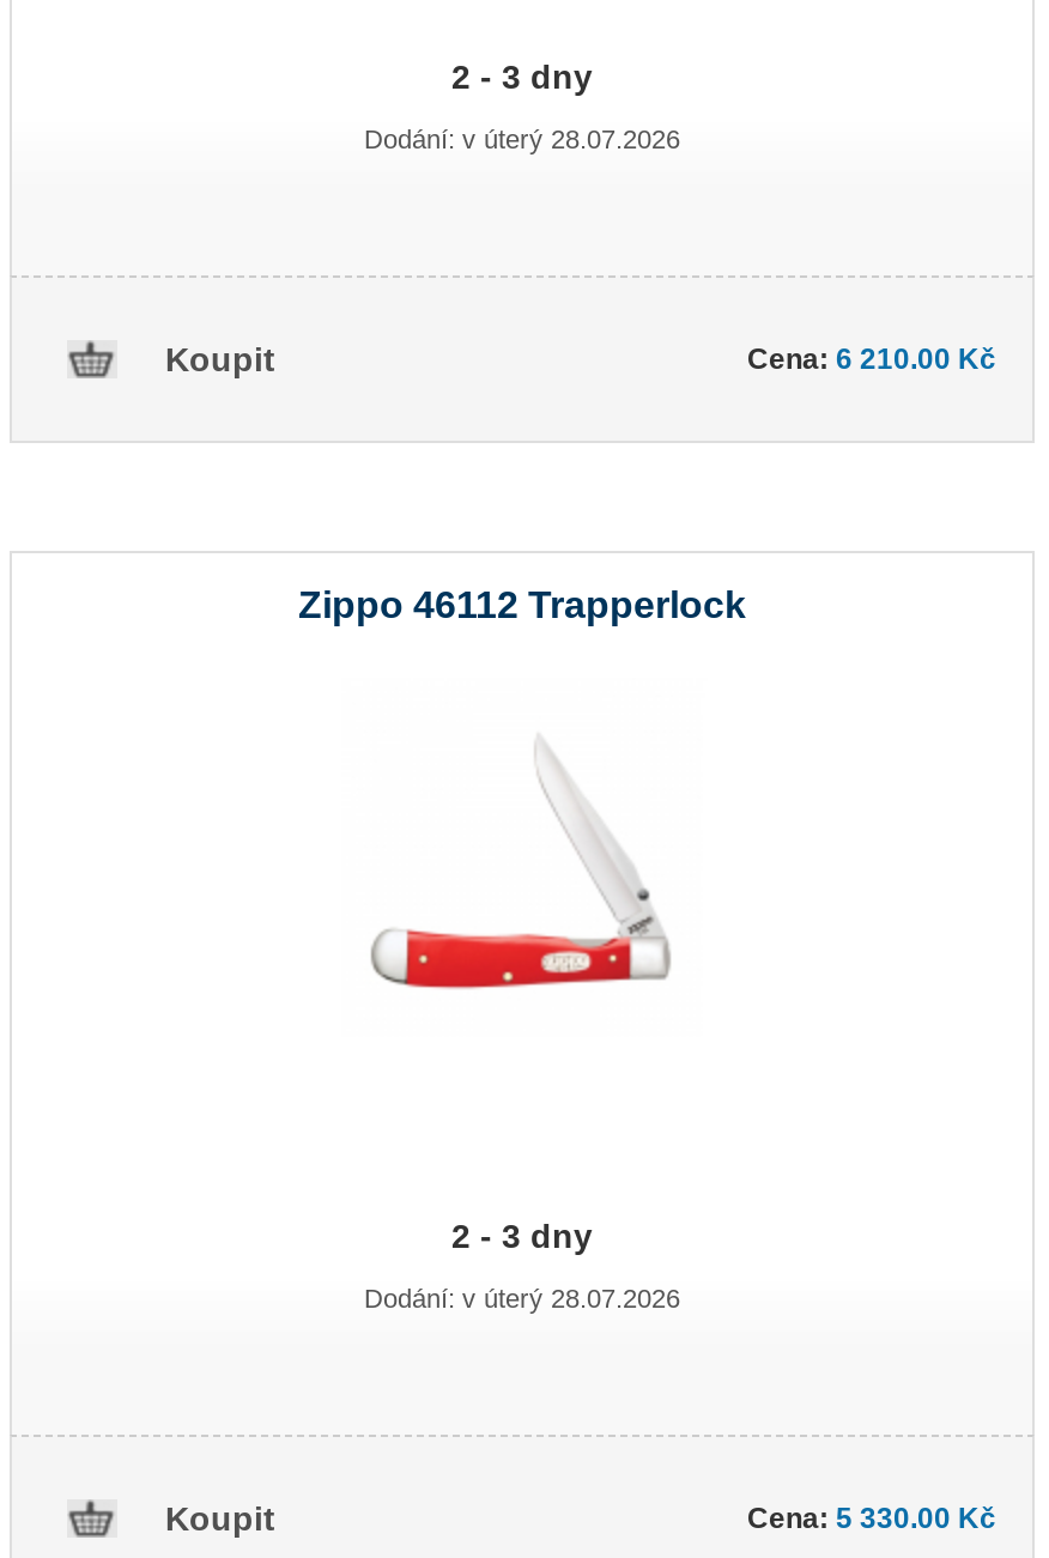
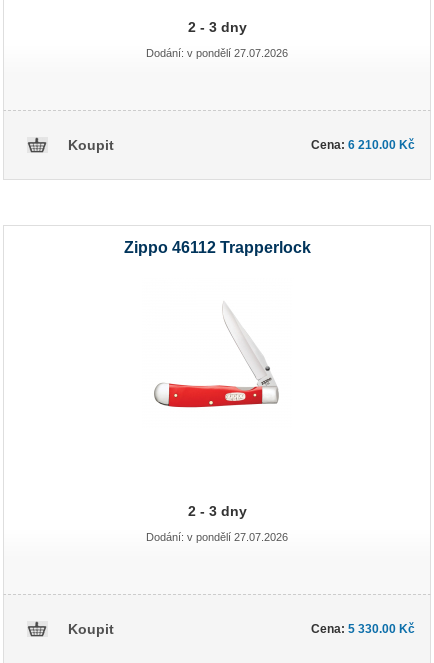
- Dodání: v úterý 28.07.2026
+ Dodání: v pondělí 27.07.2026

- Dodání: v úterý 28.07.2026
+ Dodání: v pondělí 27.07.2026
